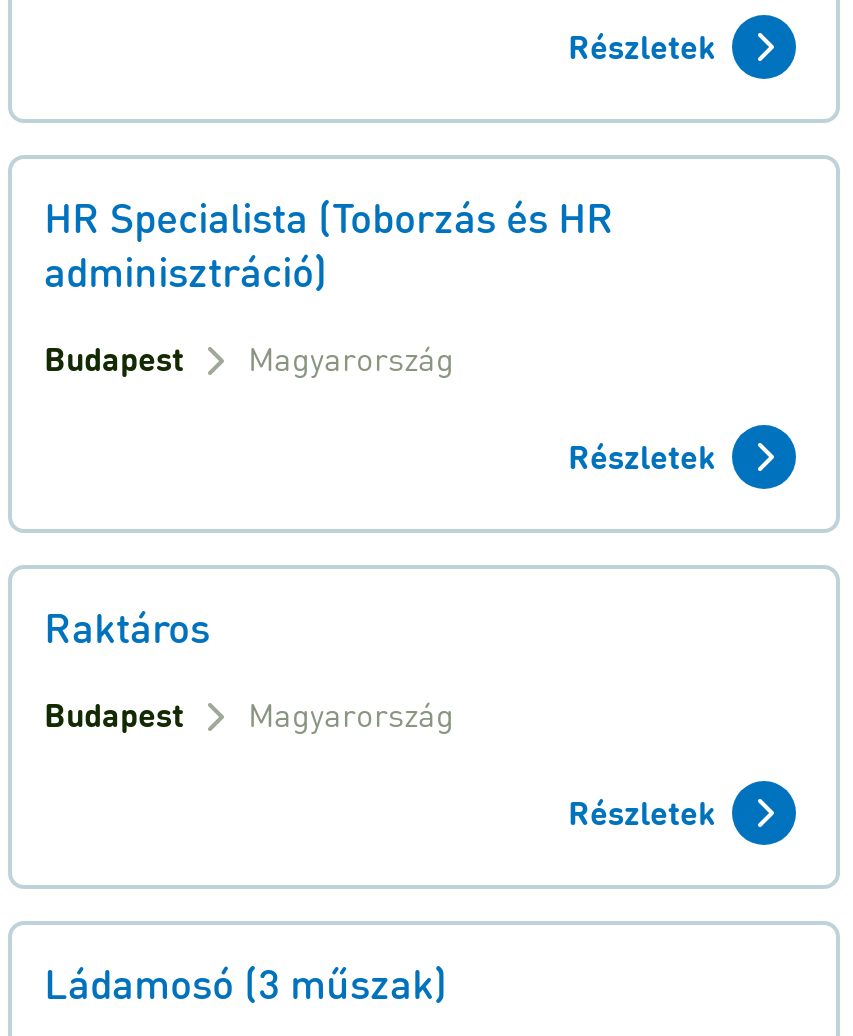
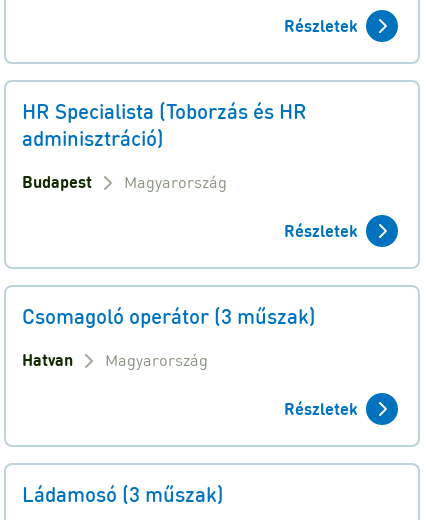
- Raktáros
+ Csomagoló operátor (3 műszak)

- Budapest
+ Hatvan
